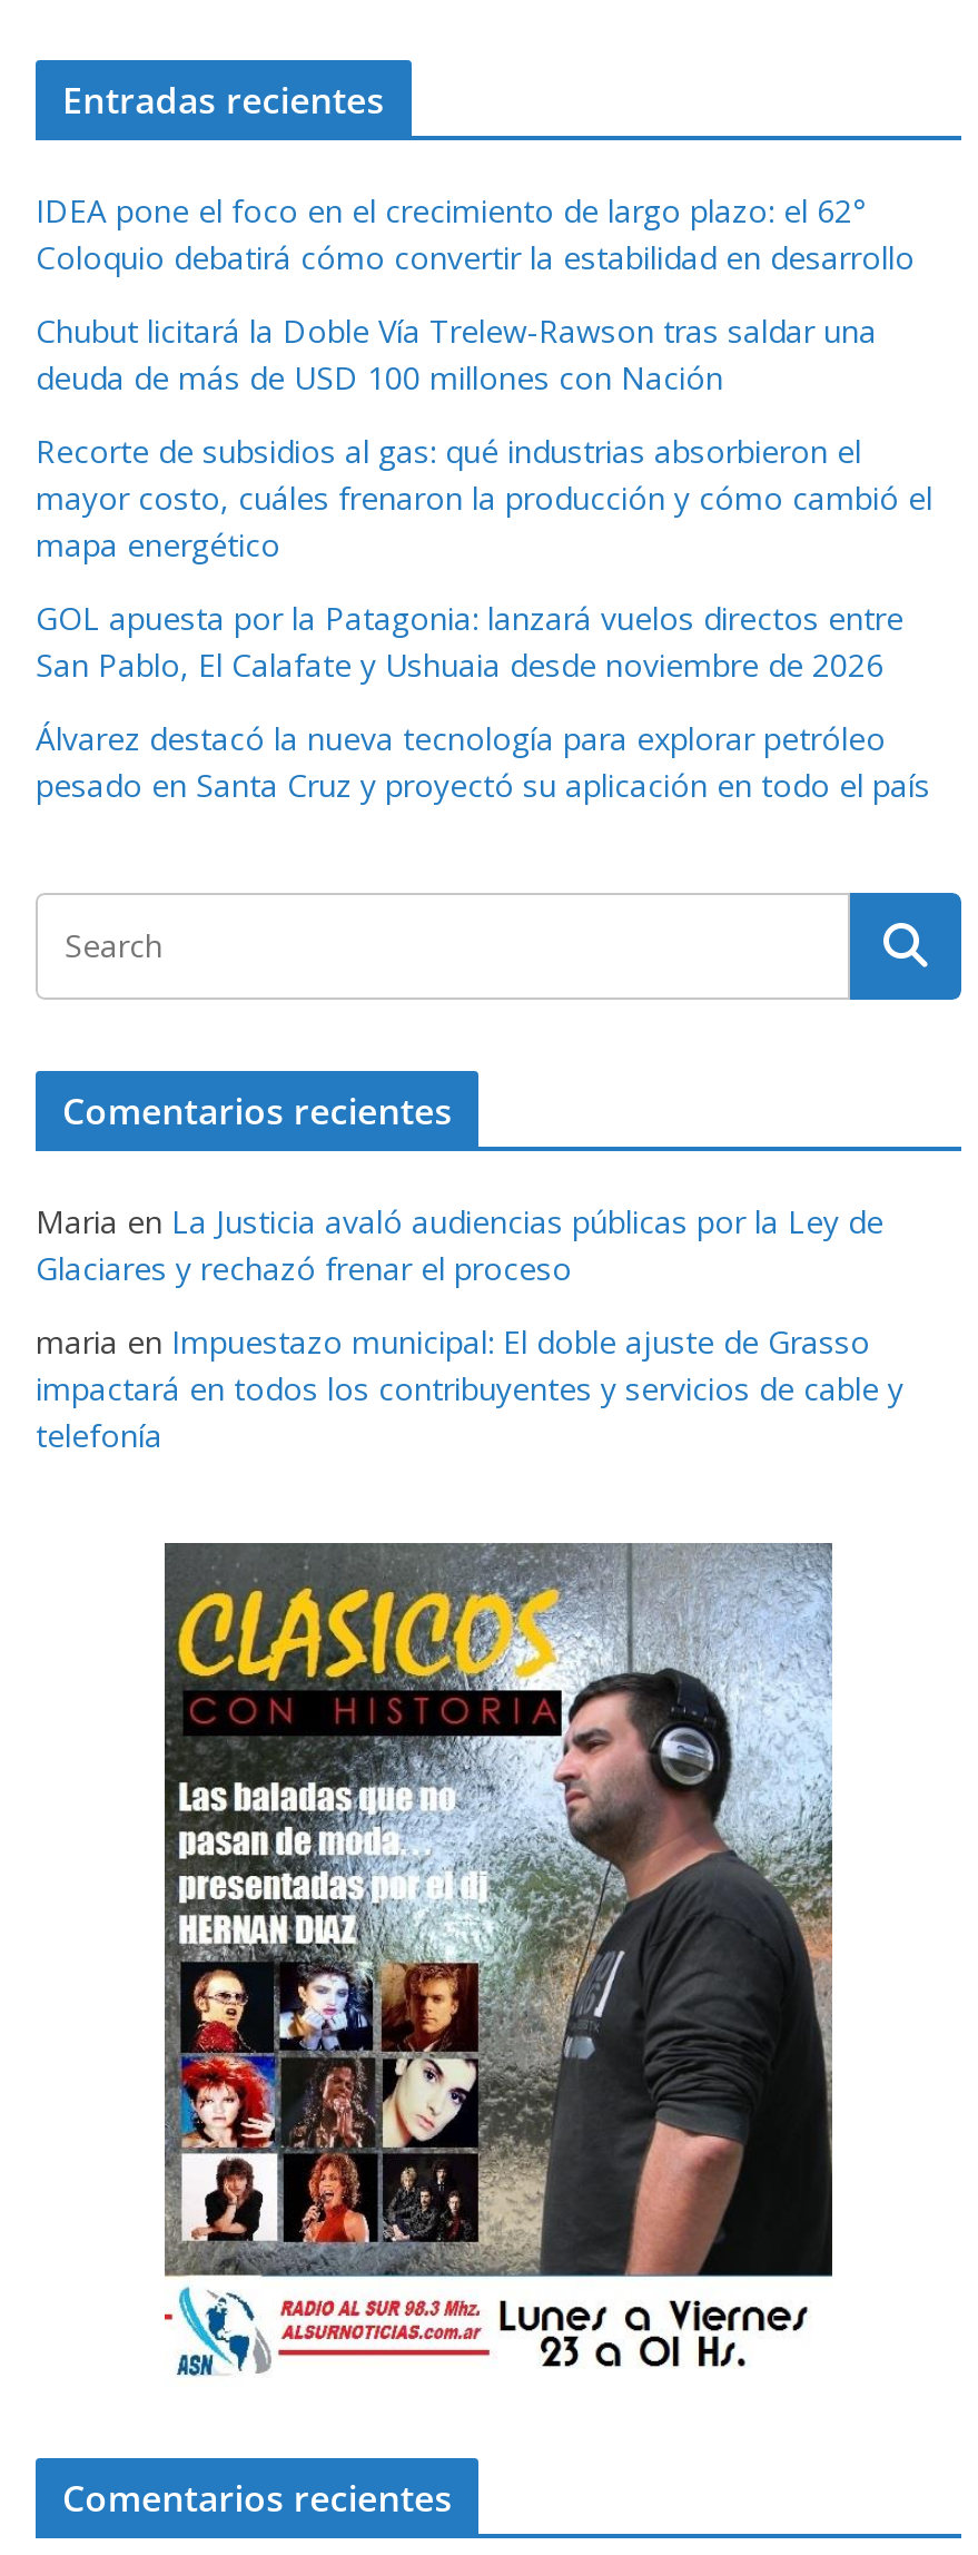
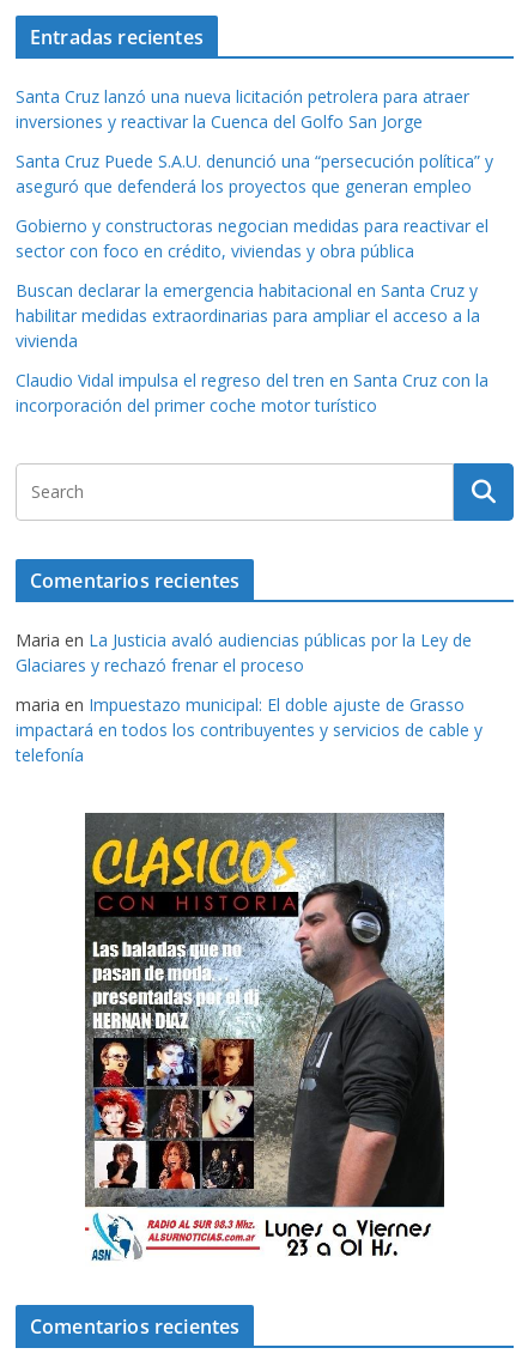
- IDEA pone el foco en el crecimiento de largo plazo: el 62°
- Coloquio debatirá cómo convertir la estabilidad en desarrollo
+ Santa Cruz lanzó una nueva licitación petrolera para atraer
+ inversiones y reactivar la Cuenca del Golfo San Jorge

- Chubut licitará la Doble Vía Trelew-Rawson tras saldar una
- deuda de más de USD 100 millones con Nación
+ Santa Cruz Puede S.A.U. denunció una “persecución política” y
+ aseguró que defenderá los proyectos que generan empleo

- Recorte de subsidios al gas: qué industrias absorbieron el
- mayor costo, cuáles frenaron la producción y cómo cambió el
- mapa energético
+ Gobierno y constructoras negocian medidas para reactivar el
+ sector con foco en crédito, viviendas y obra pública

- GOL apuesta por la Patagonia: lanzará vuelos directos entre
- San Pablo, El Calafate y Ushuaia desde noviembre de 2026
+ Buscan declarar la emergencia habitacional en Santa Cruz y
+ habilitar medidas extraordinarias para ampliar el acceso a la
+ vivienda

- Álvarez destacó la nueva tecnología para explorar petróleo
- pesado en Santa Cruz y proyectó su aplicación en todo el país
+ Claudio Vidal impulsa el regreso del tren en Santa Cruz con la
+ incorporación del primer coche motor turístico
